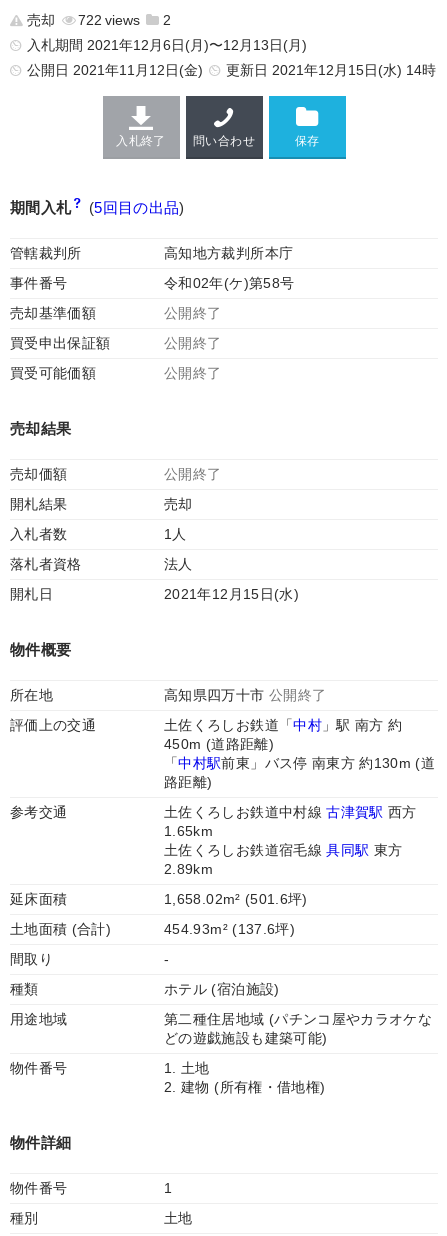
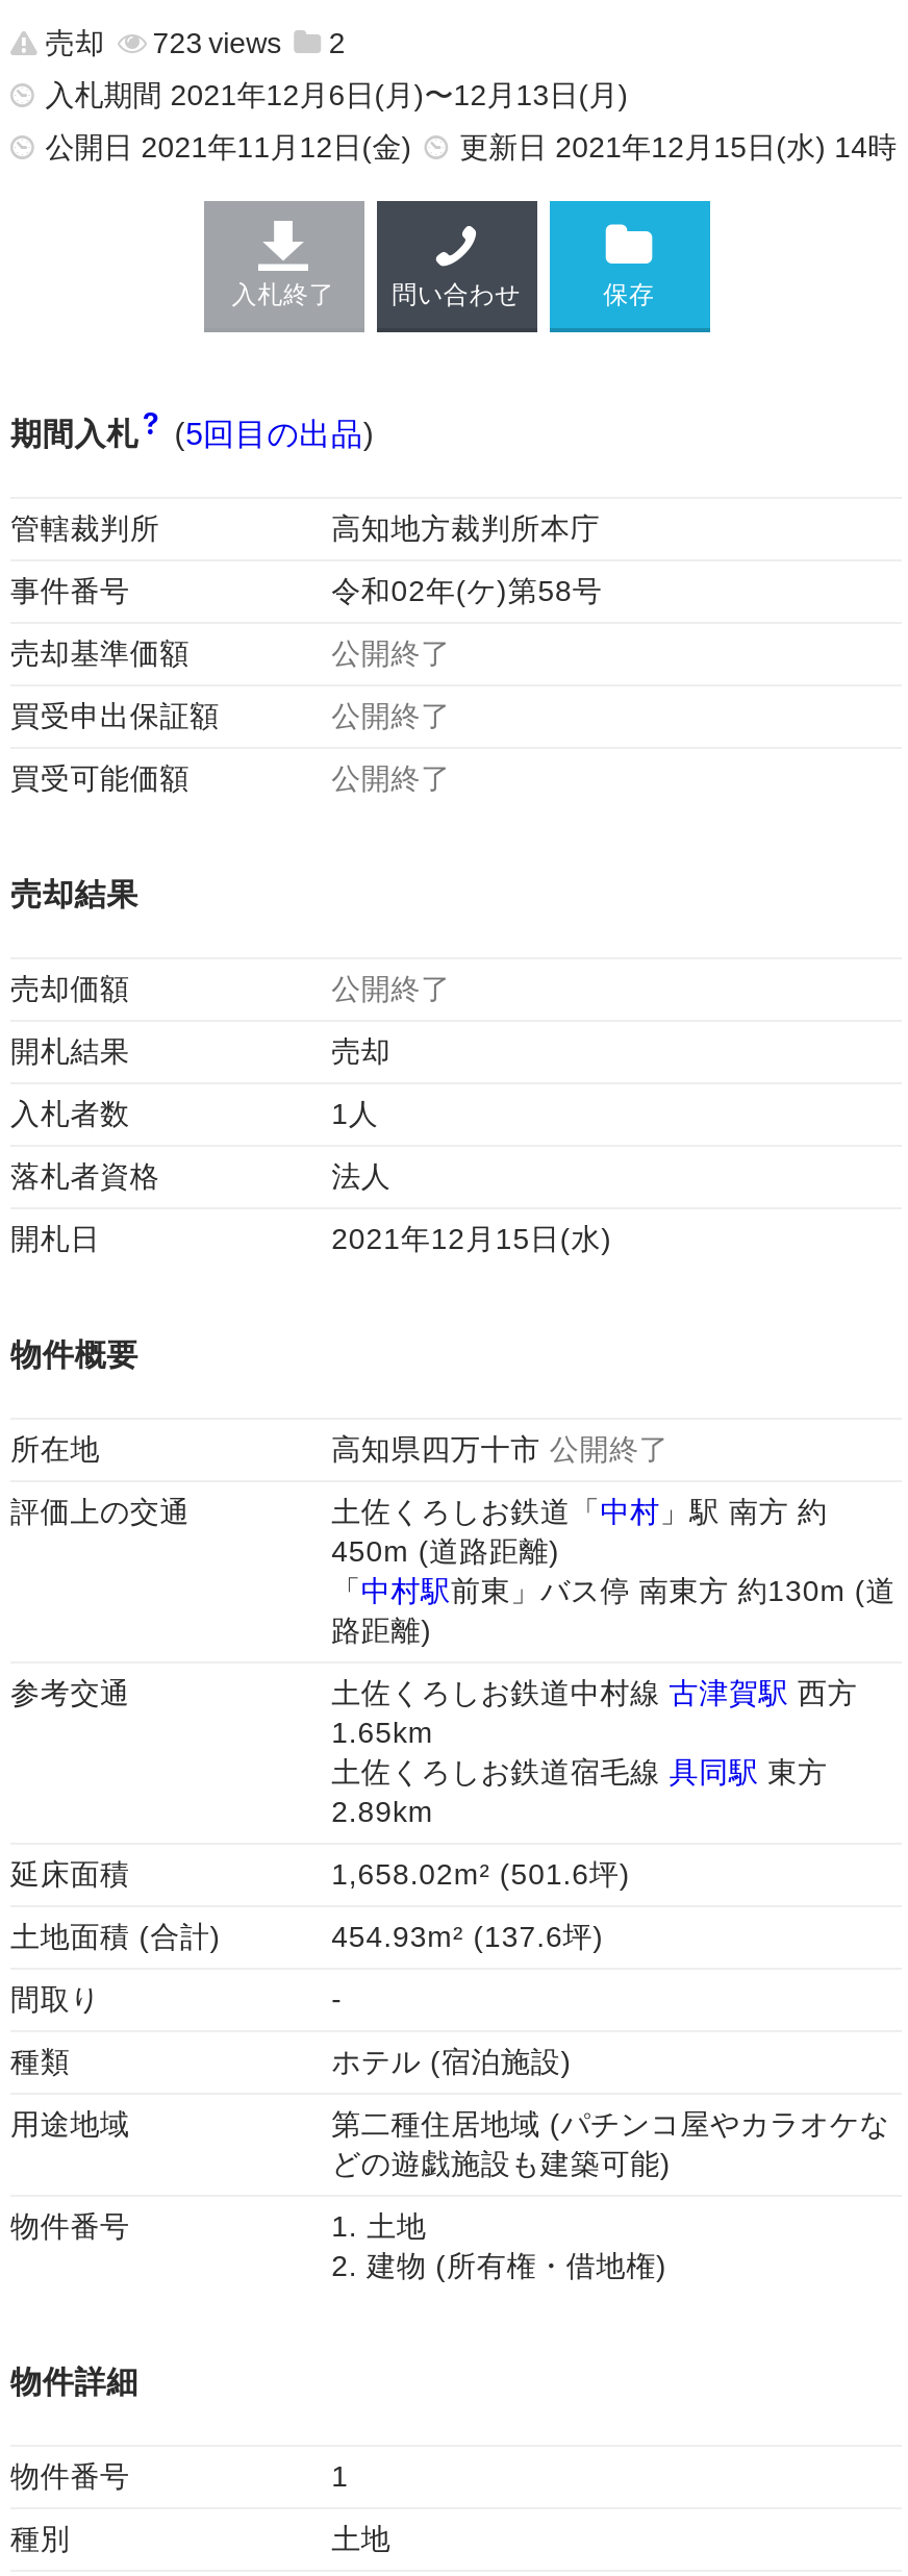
- 売却 722
+ 売却 723
